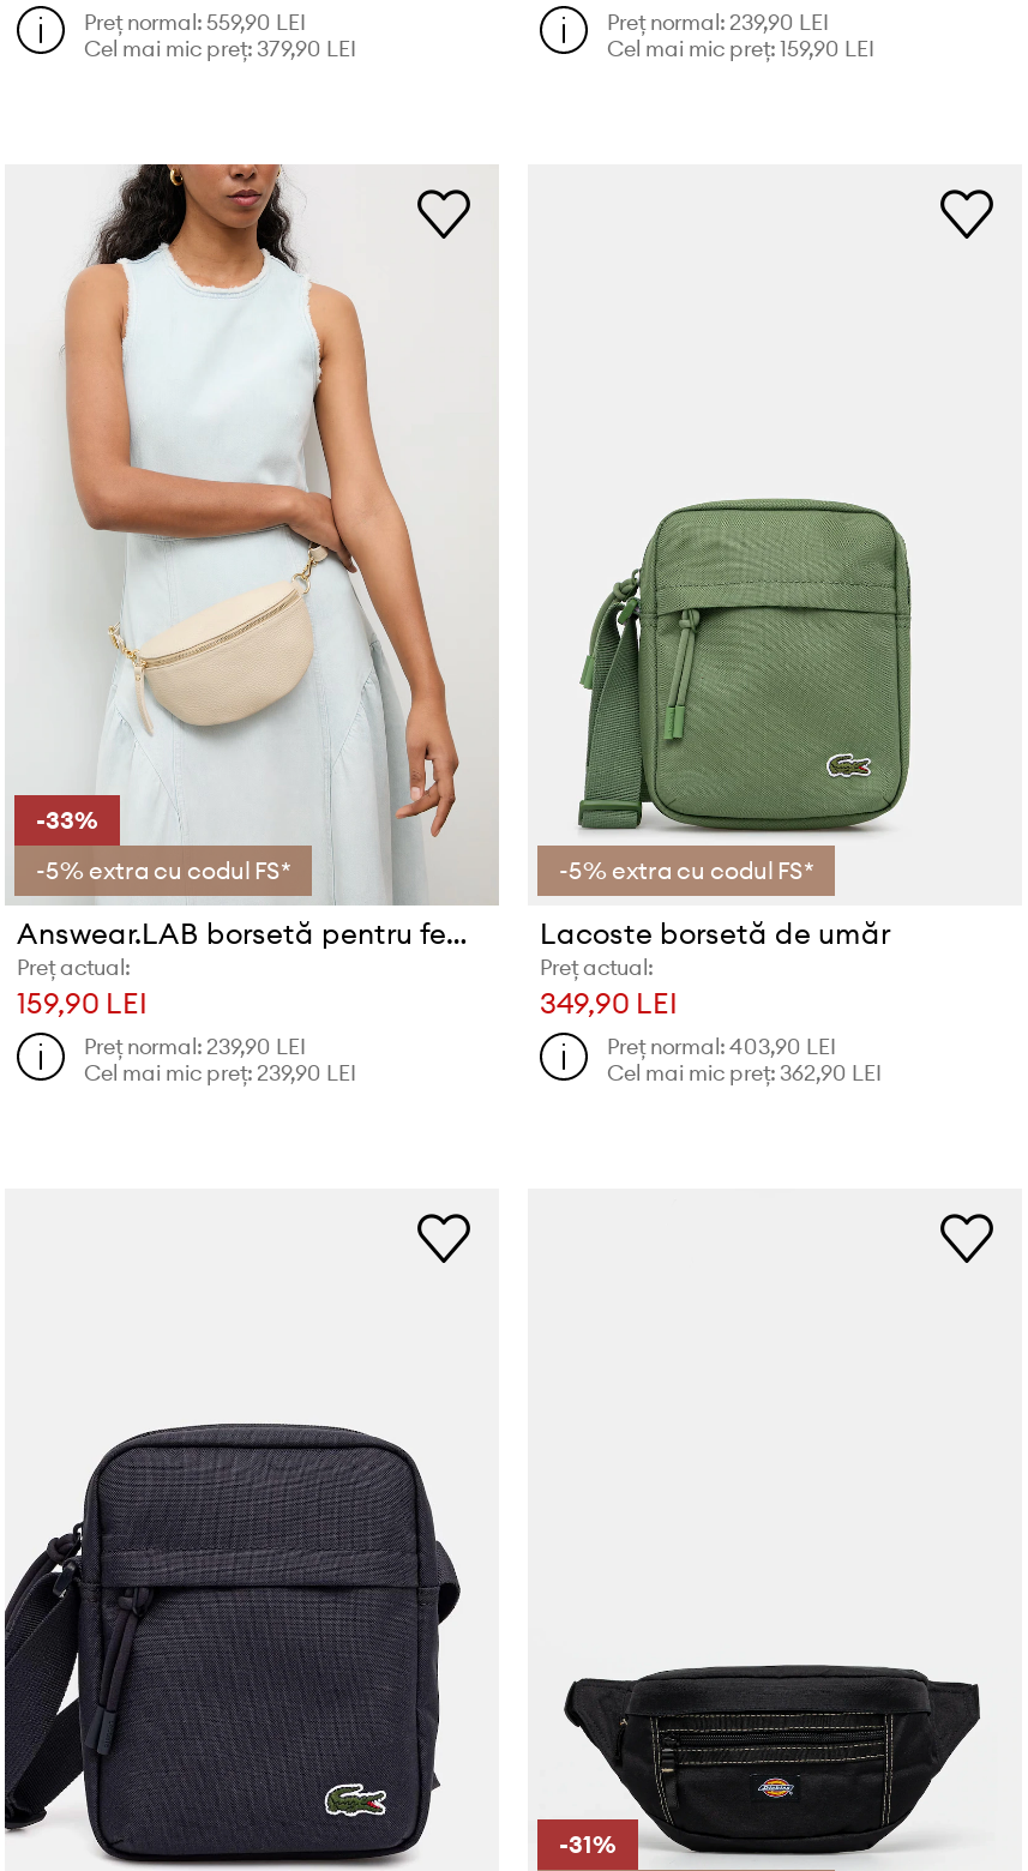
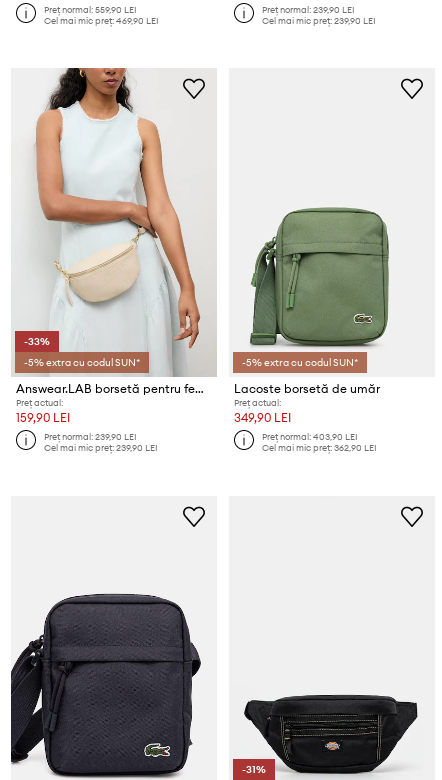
- Cel mai mic preț: 379,90 LEI
+ Cel mai mic preț: 469,90 LEI

- Cel mai mic preț: 159,90 LEI
+ Cel mai mic preț: 239,90 LEI

- -5% extra cu codul FS*
+ -5% extra cu codul SUN*

- -5% extra cu codul FS*
+ -5% extra cu codul SUN*
